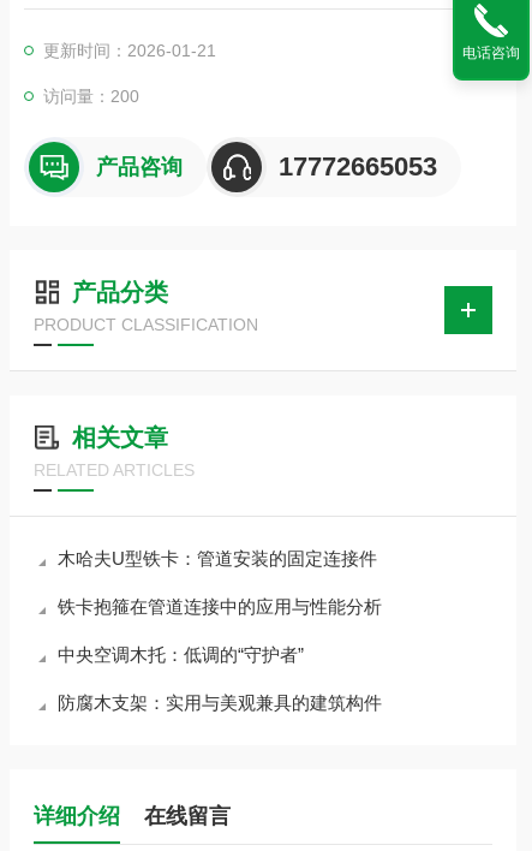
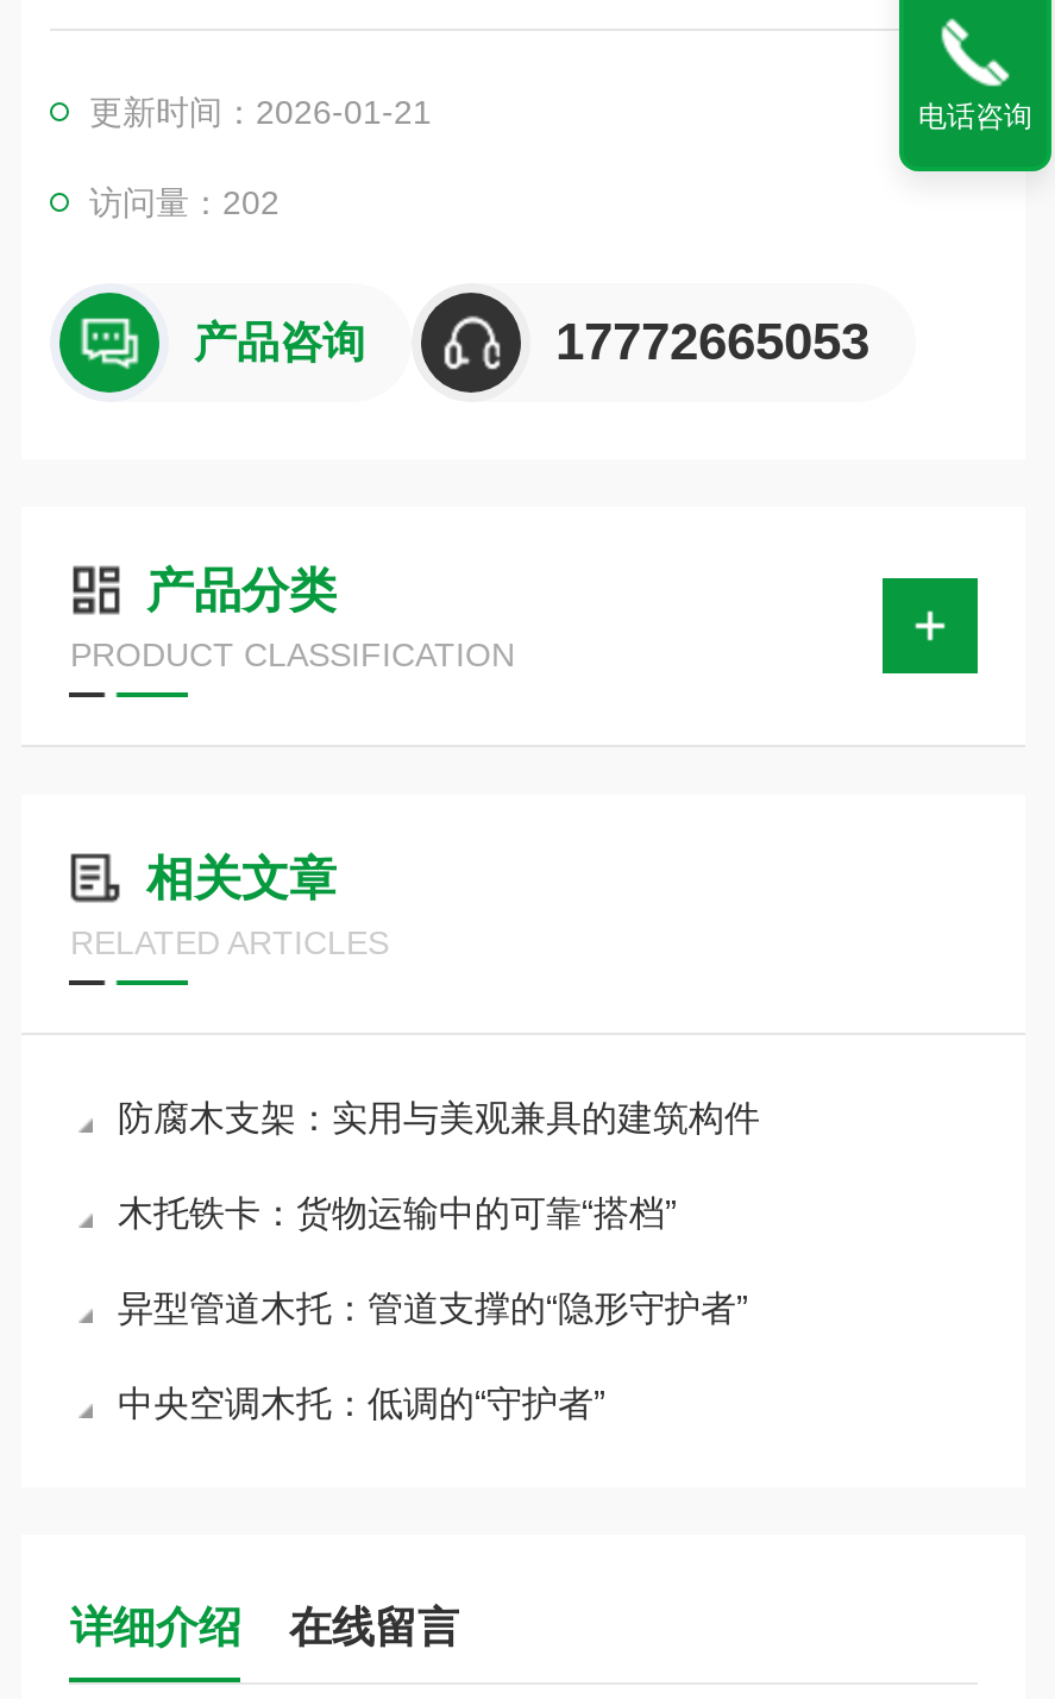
- 访问量：200
+ 访问量：202

- 木哈夫U型铁卡：管道安装的固定连接件
- 铁卡抱箍在管道连接中的应用与性能分析
+ 木托铁卡：货物运输中的可靠“搭档”
+ 异型管道木托：管道支撑的“隐形守护者”

moved down: 中央空调木托：低调的“守护者”

moved up: 防腐木支架：实用与美观兼具的建筑构件
